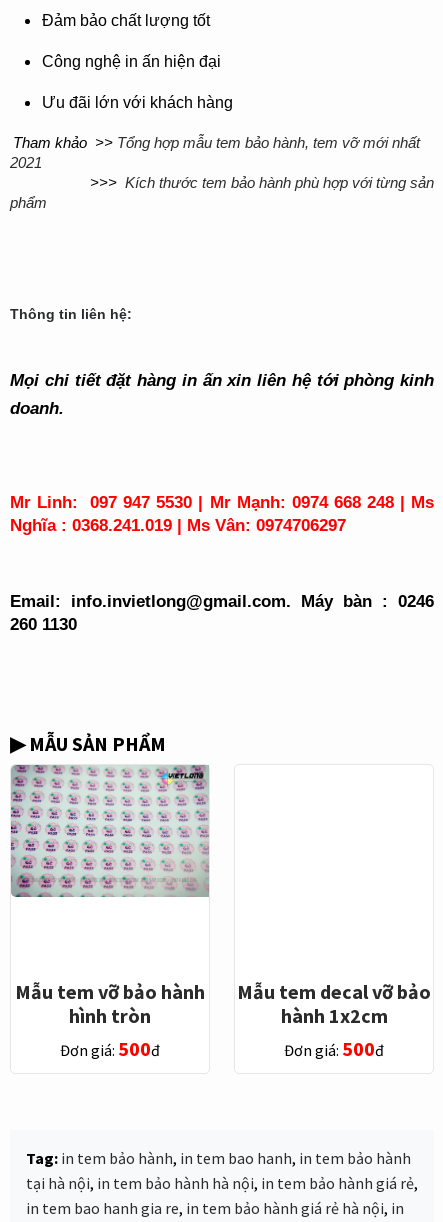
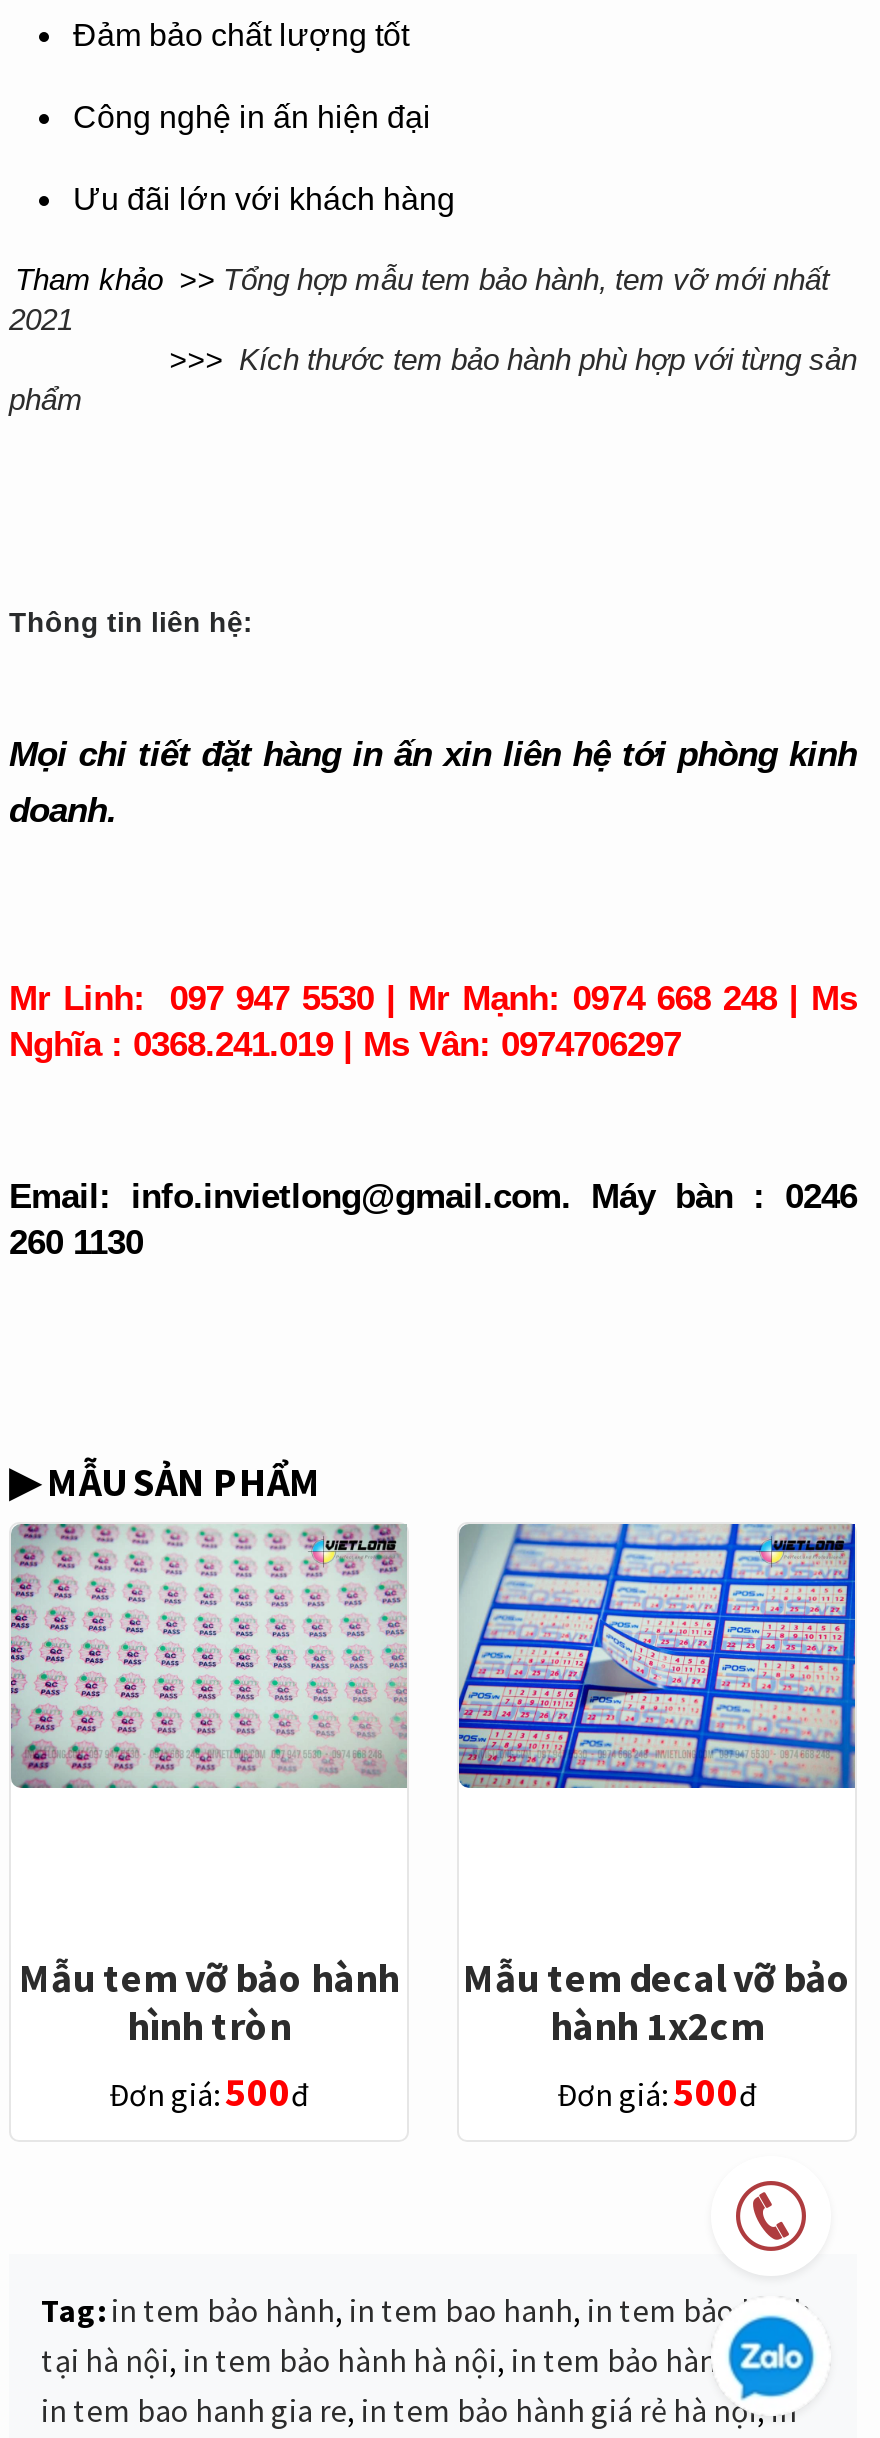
+ [image]

+ [image]
